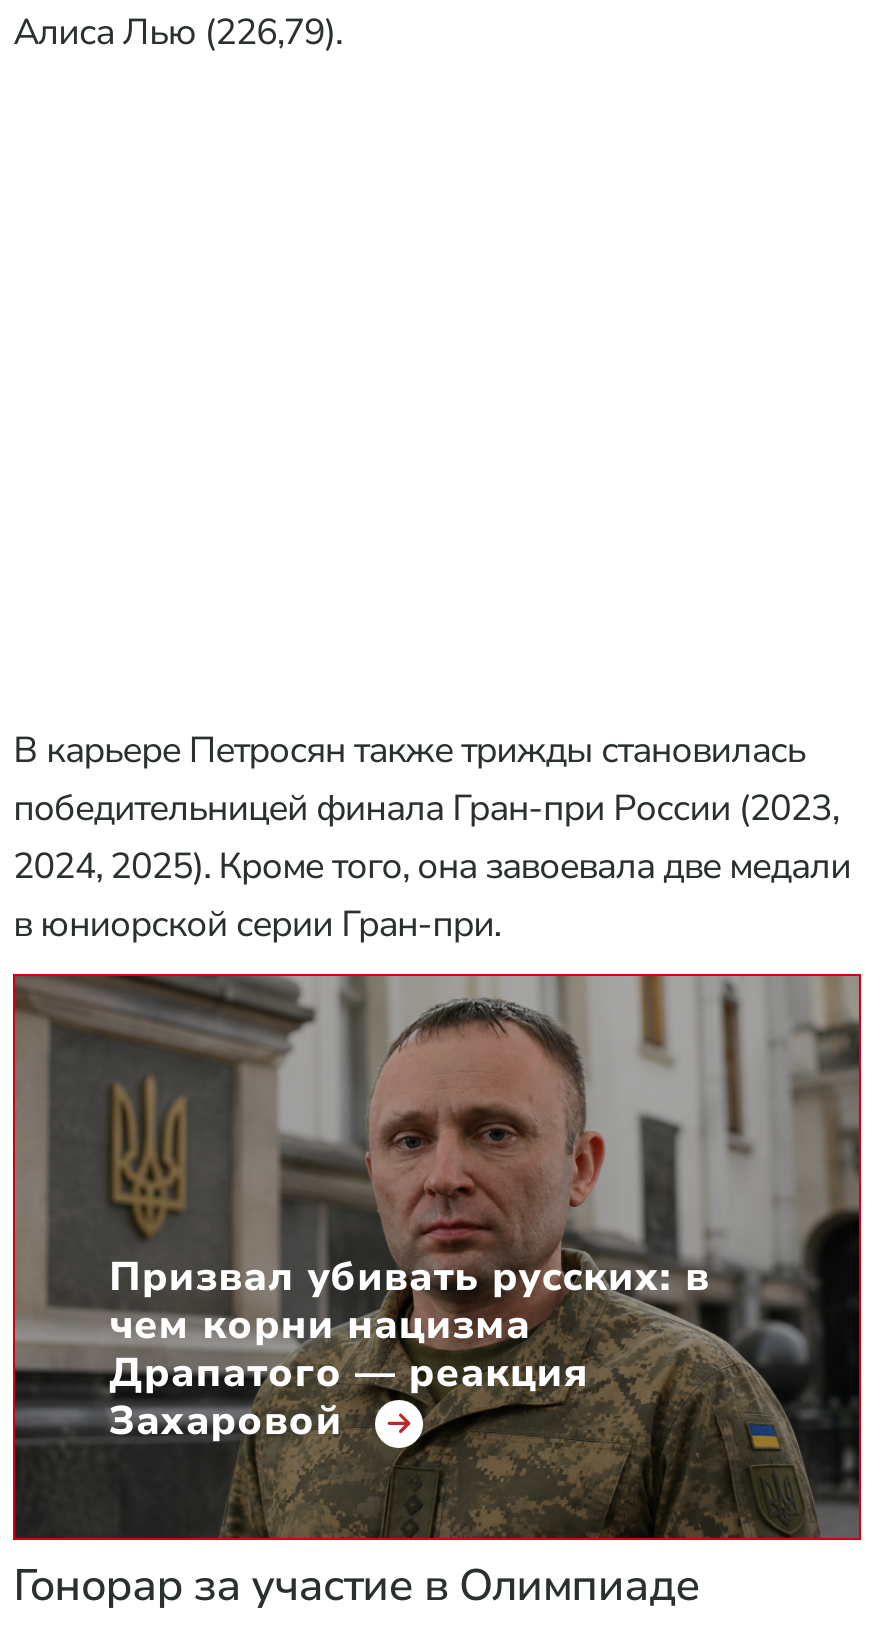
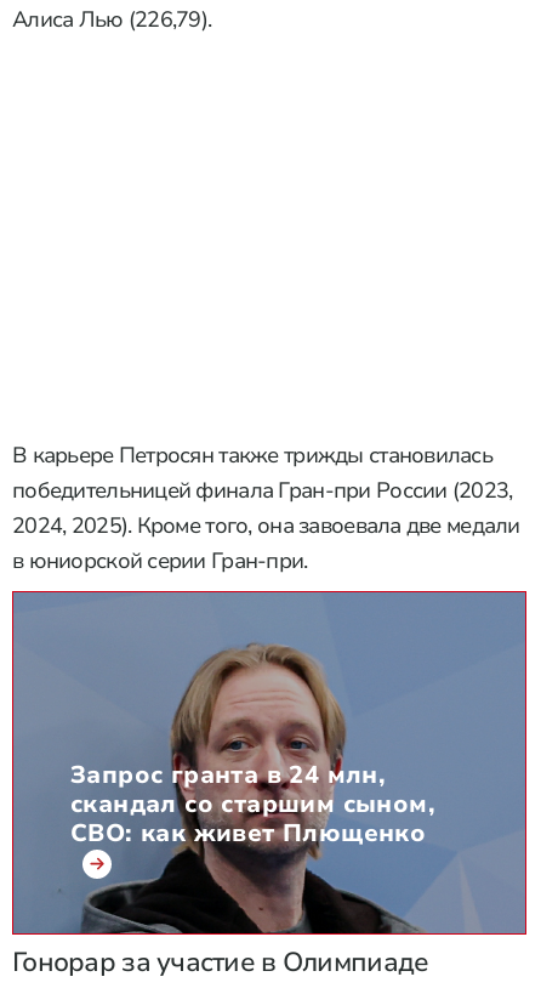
- [image]
- Призвал убивать русских: в
- чем корни нацизма
- Драпатого — реакция
- Захаровой
+ [image]
+ Запрос гранта в 24 млн,
+ скандал со старшим сыном,
+ СВО: как живет Плющенко
